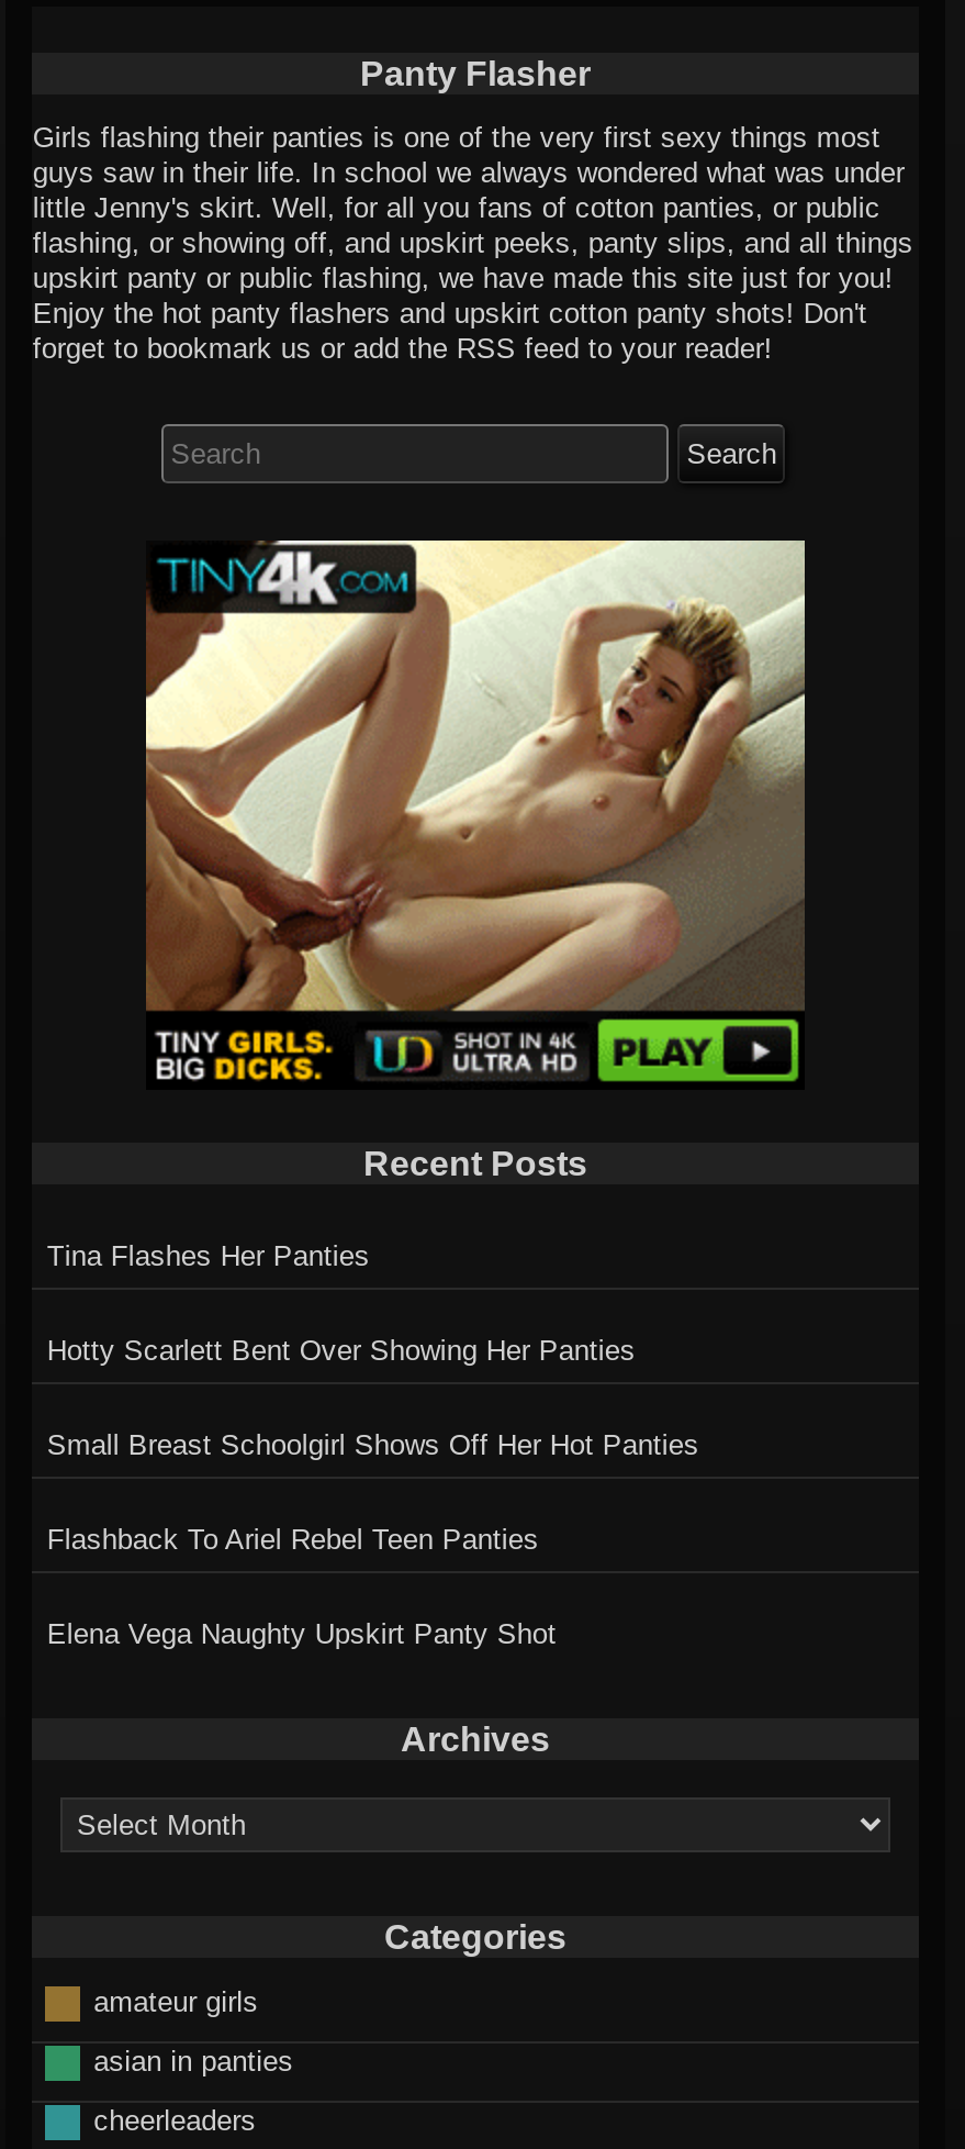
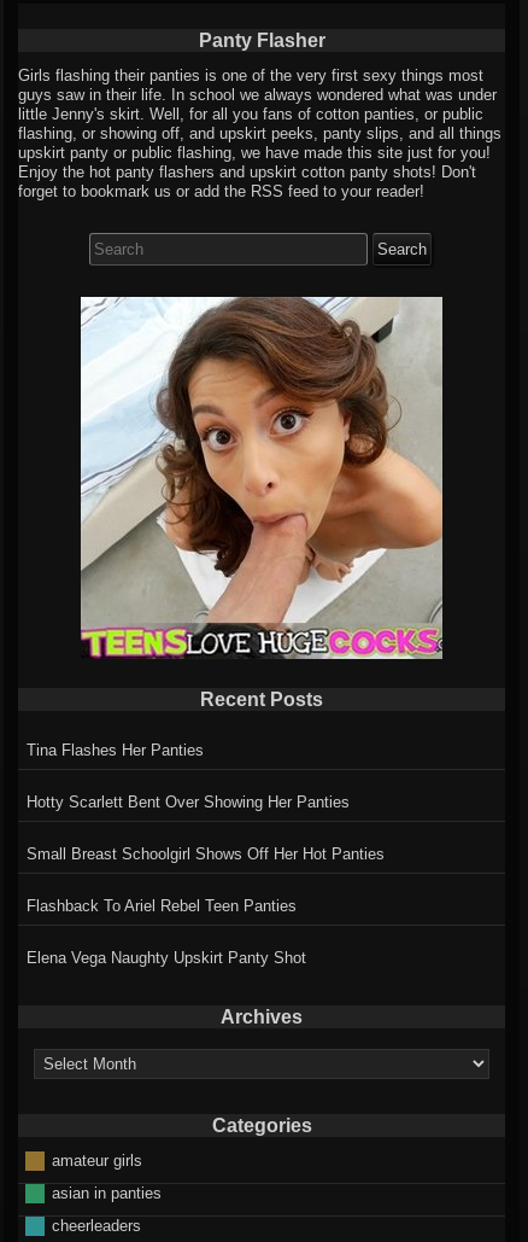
- [image]
+ [image]
